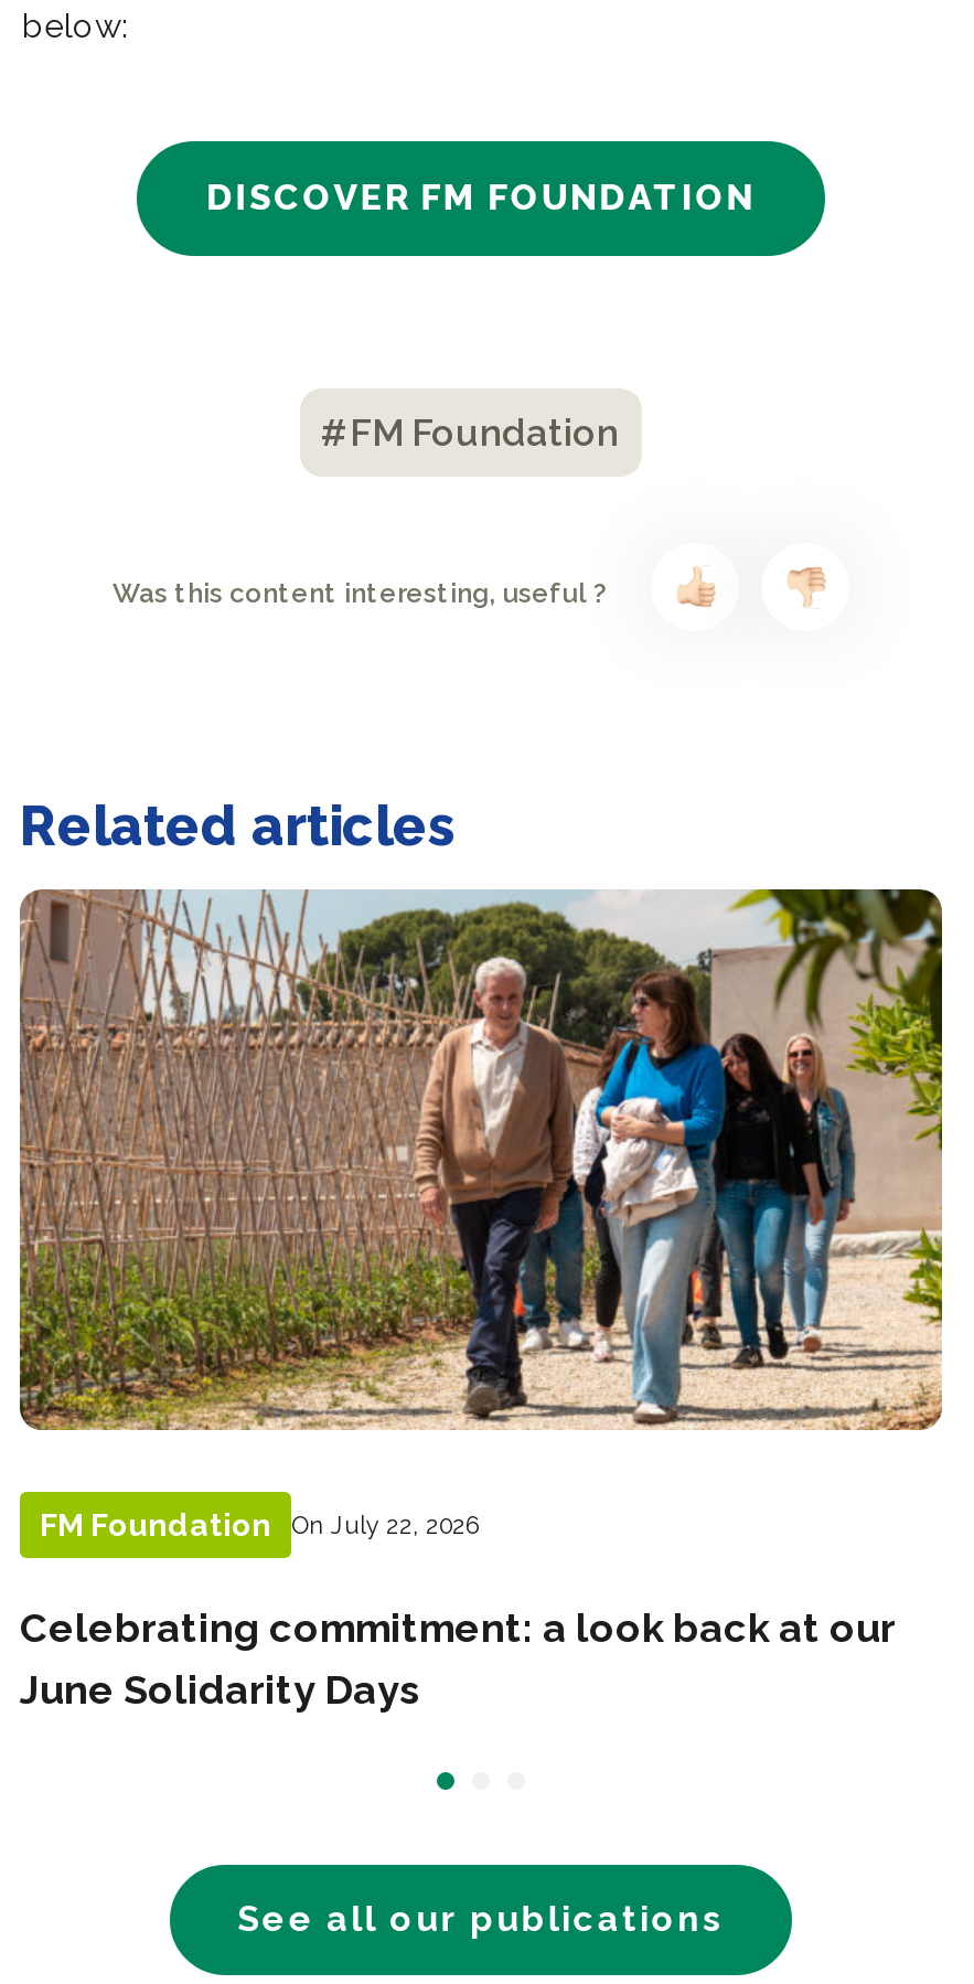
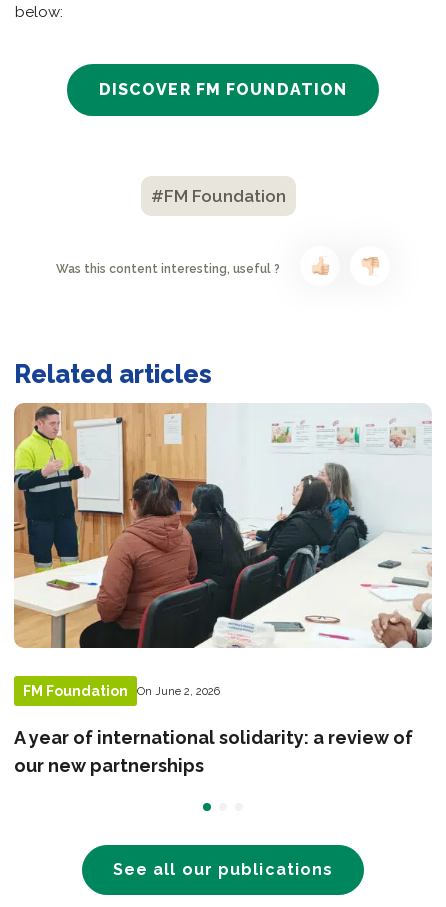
- [image]
- FM Foundation On July 22, 2026
+ [image]
+ FM Foundation On June 2, 2026

- Celebrating commitment: a look back at our
- June Solidarity Days
+ A year of international solidarity: a review of
+ our new partnerships
